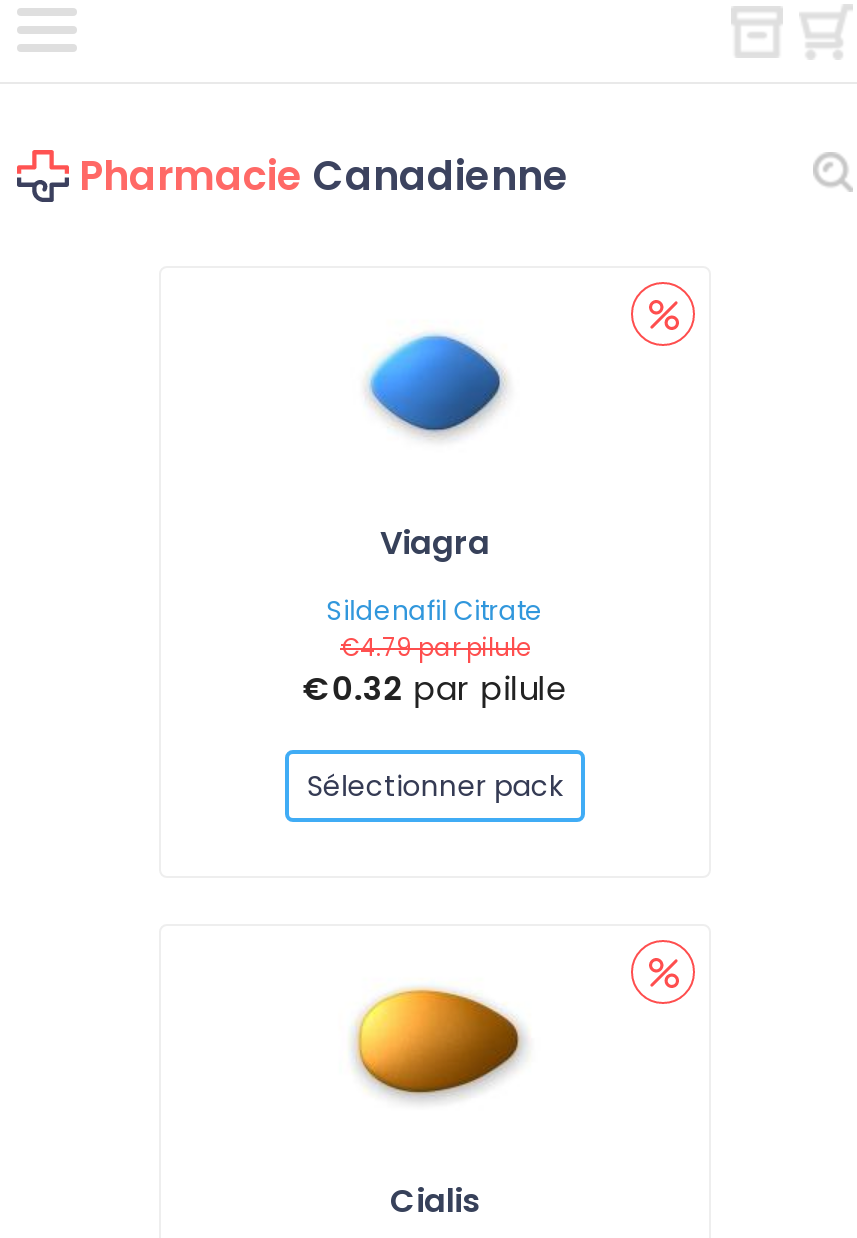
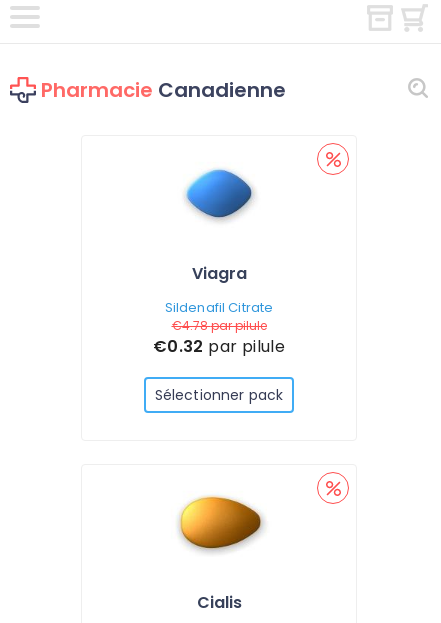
- €4.79par pilule
+ €4.78par pilule
